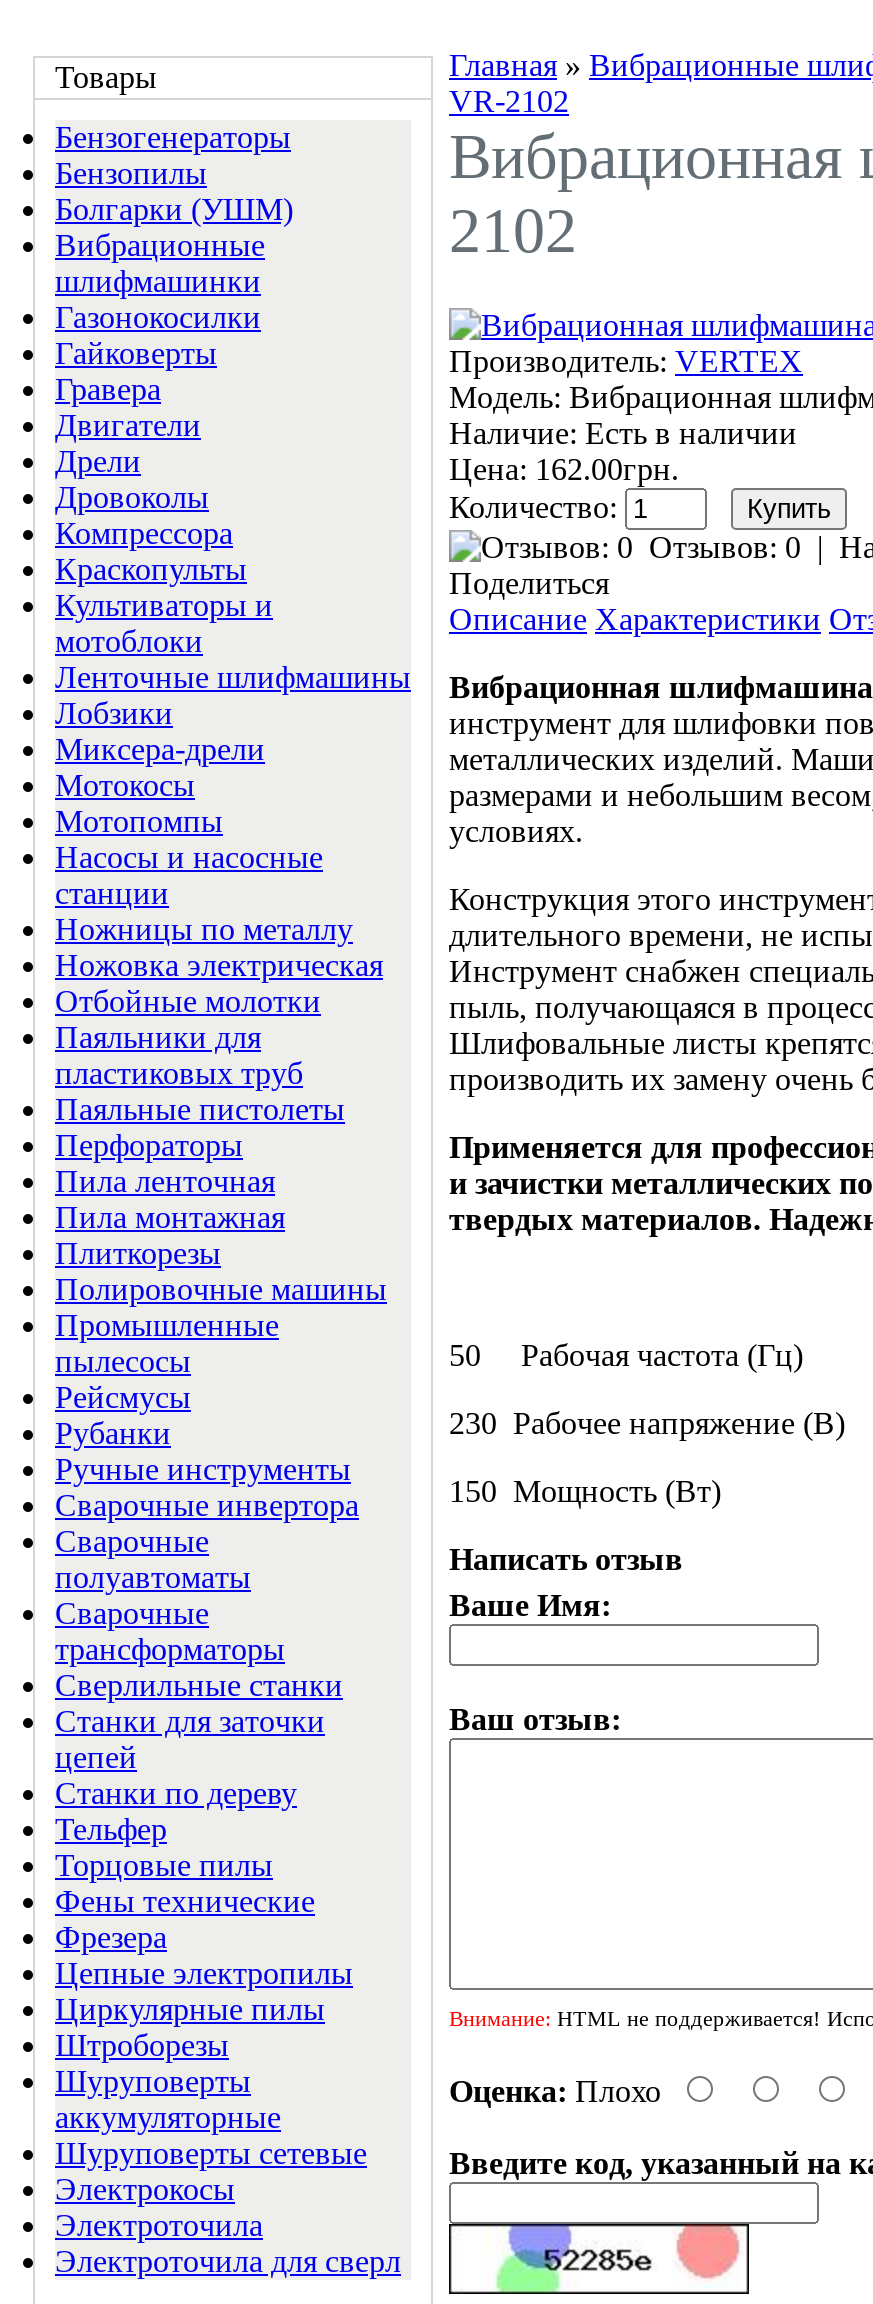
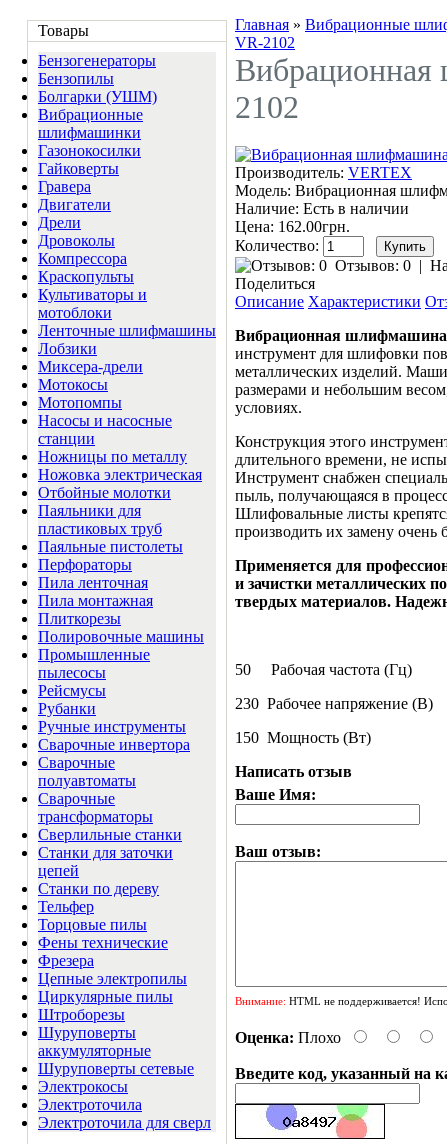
- [image]
+ [image]
